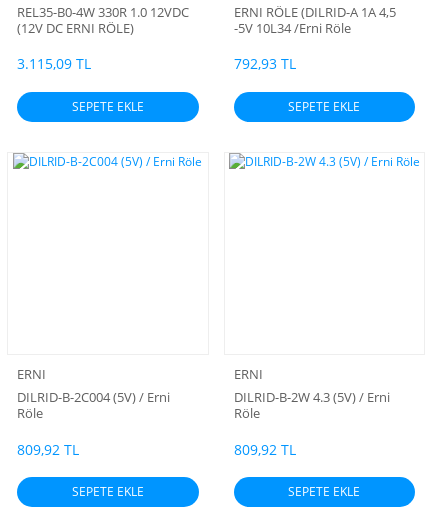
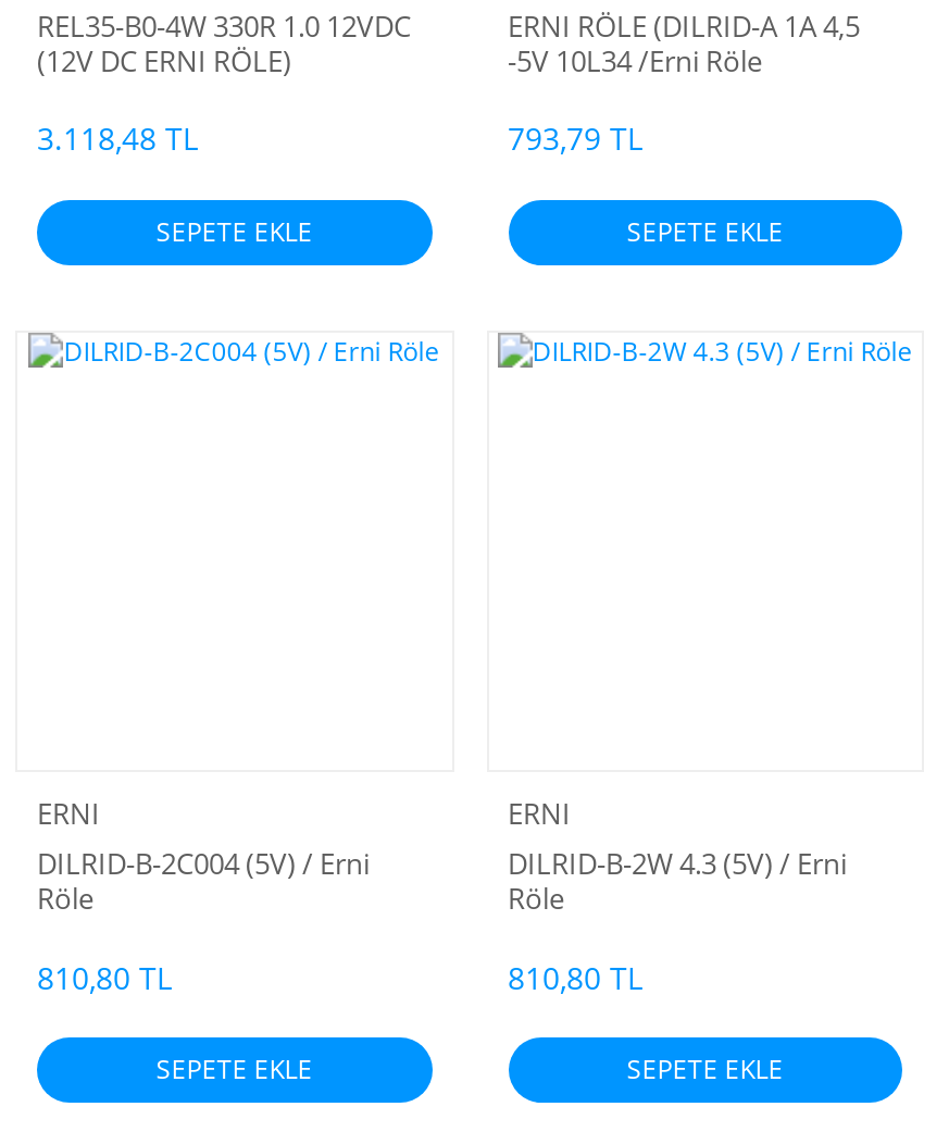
- 3.115,09 TL
+ 3.118,48 TL

- 792,93 TL
+ 793,79 TL

- 809,92 TL
+ 810,80 TL

- 809,92 TL
+ 810,80 TL
